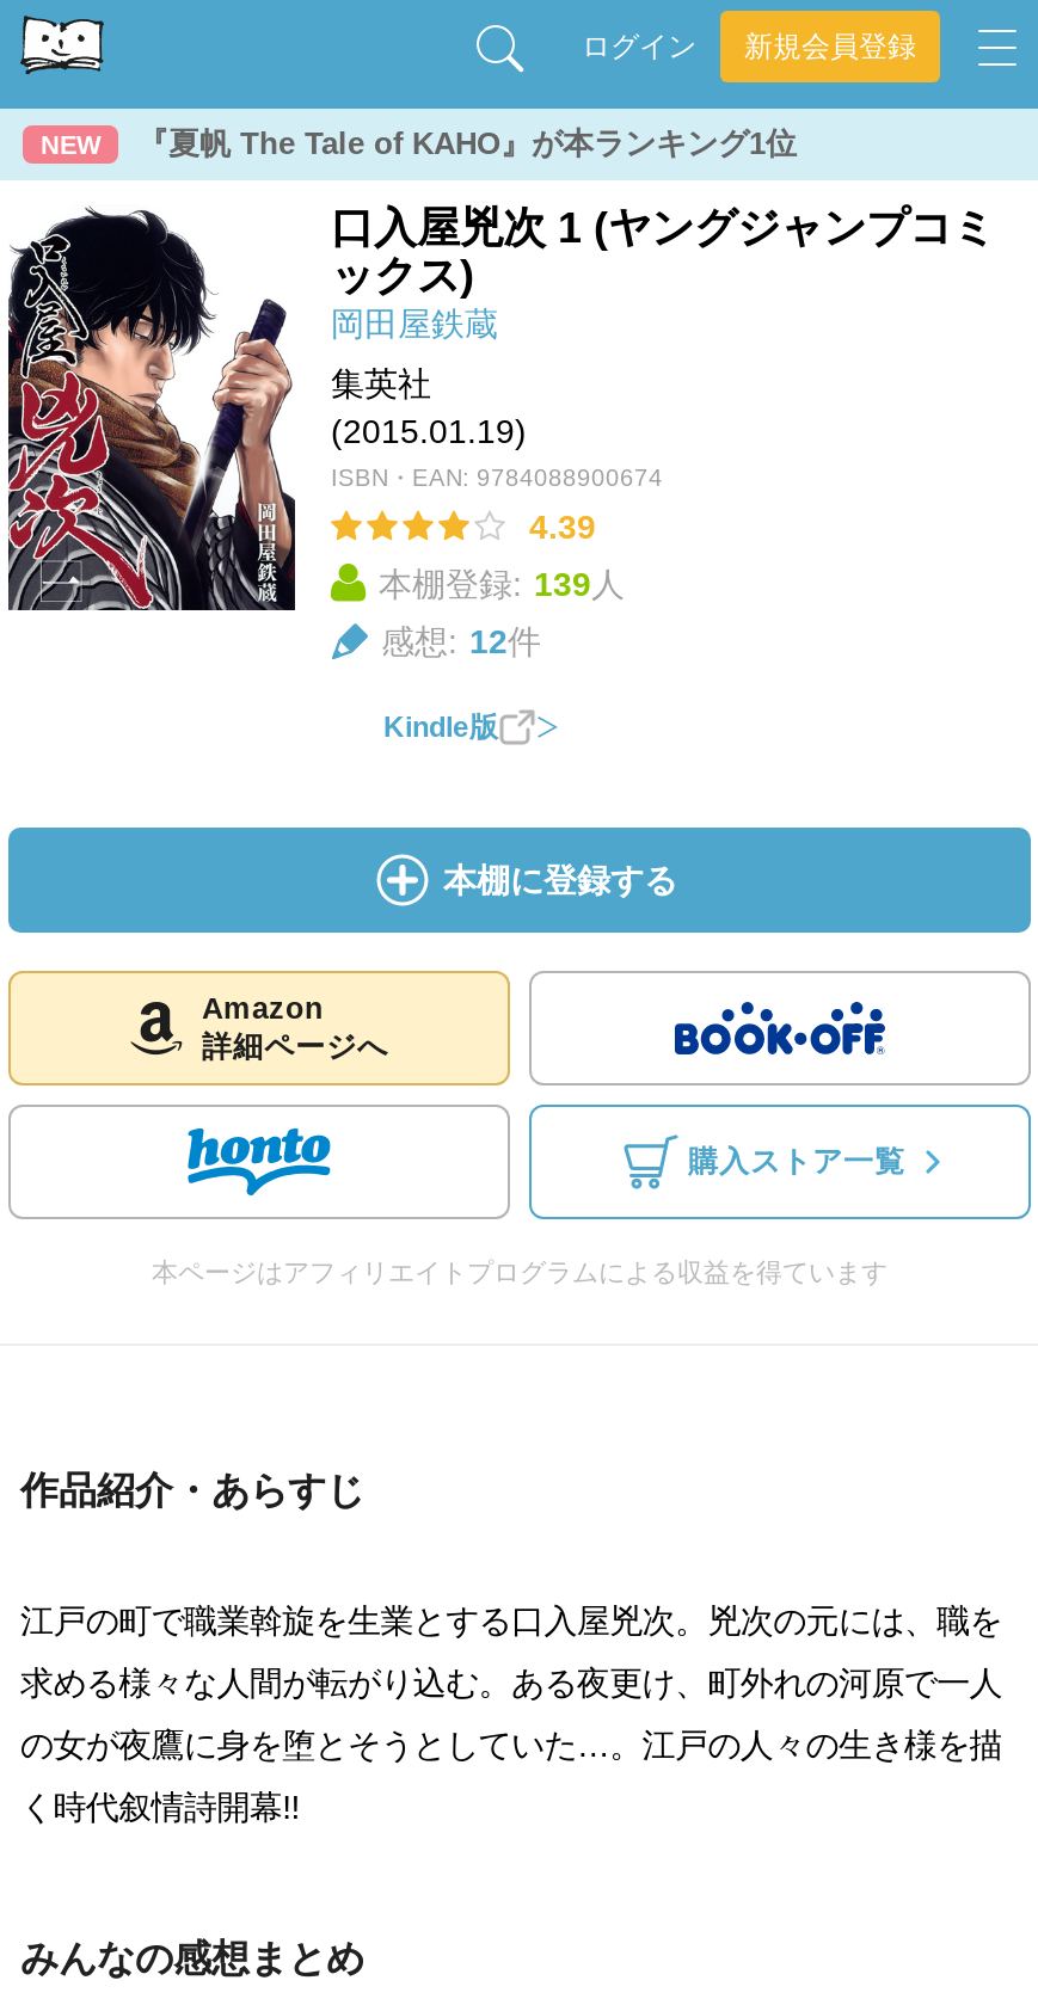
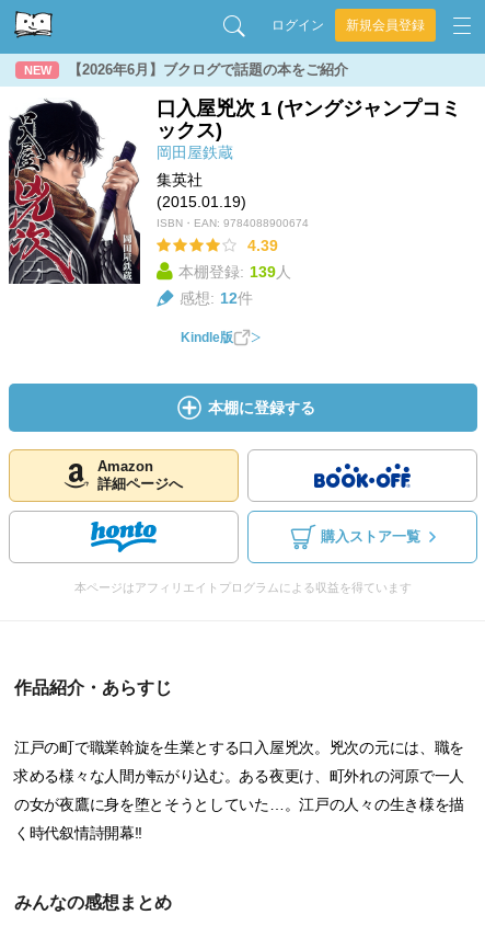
- 『夏帆 The Tale of KAHO』が本ランキング1位
+ 【2026年6月】ブクログで話題の本をご紹介
